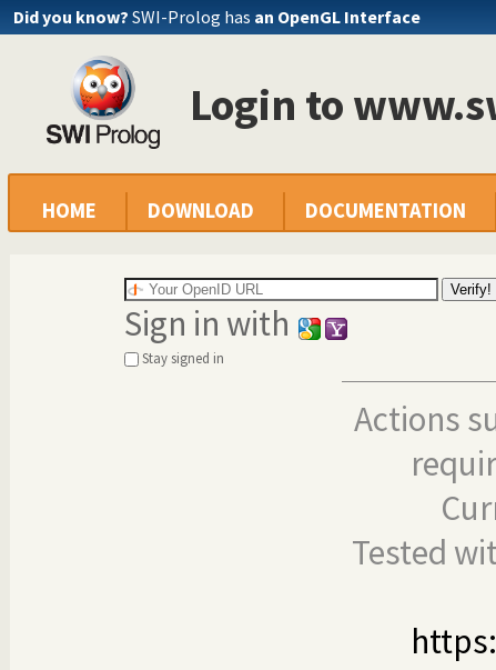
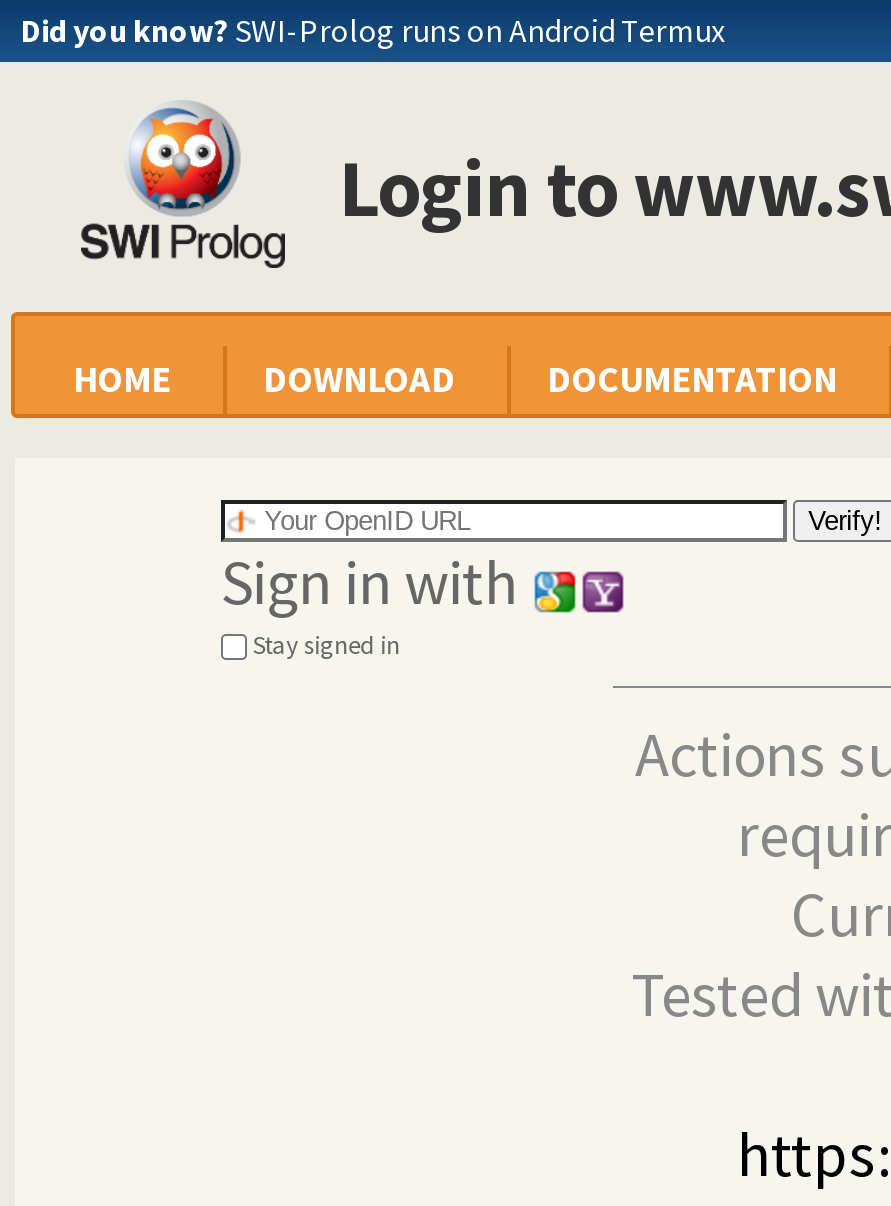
- Did you know? SWI-Prolog has an OpenGL Interface
+ Did you know? SWI-Prolog runs on Android Termux
